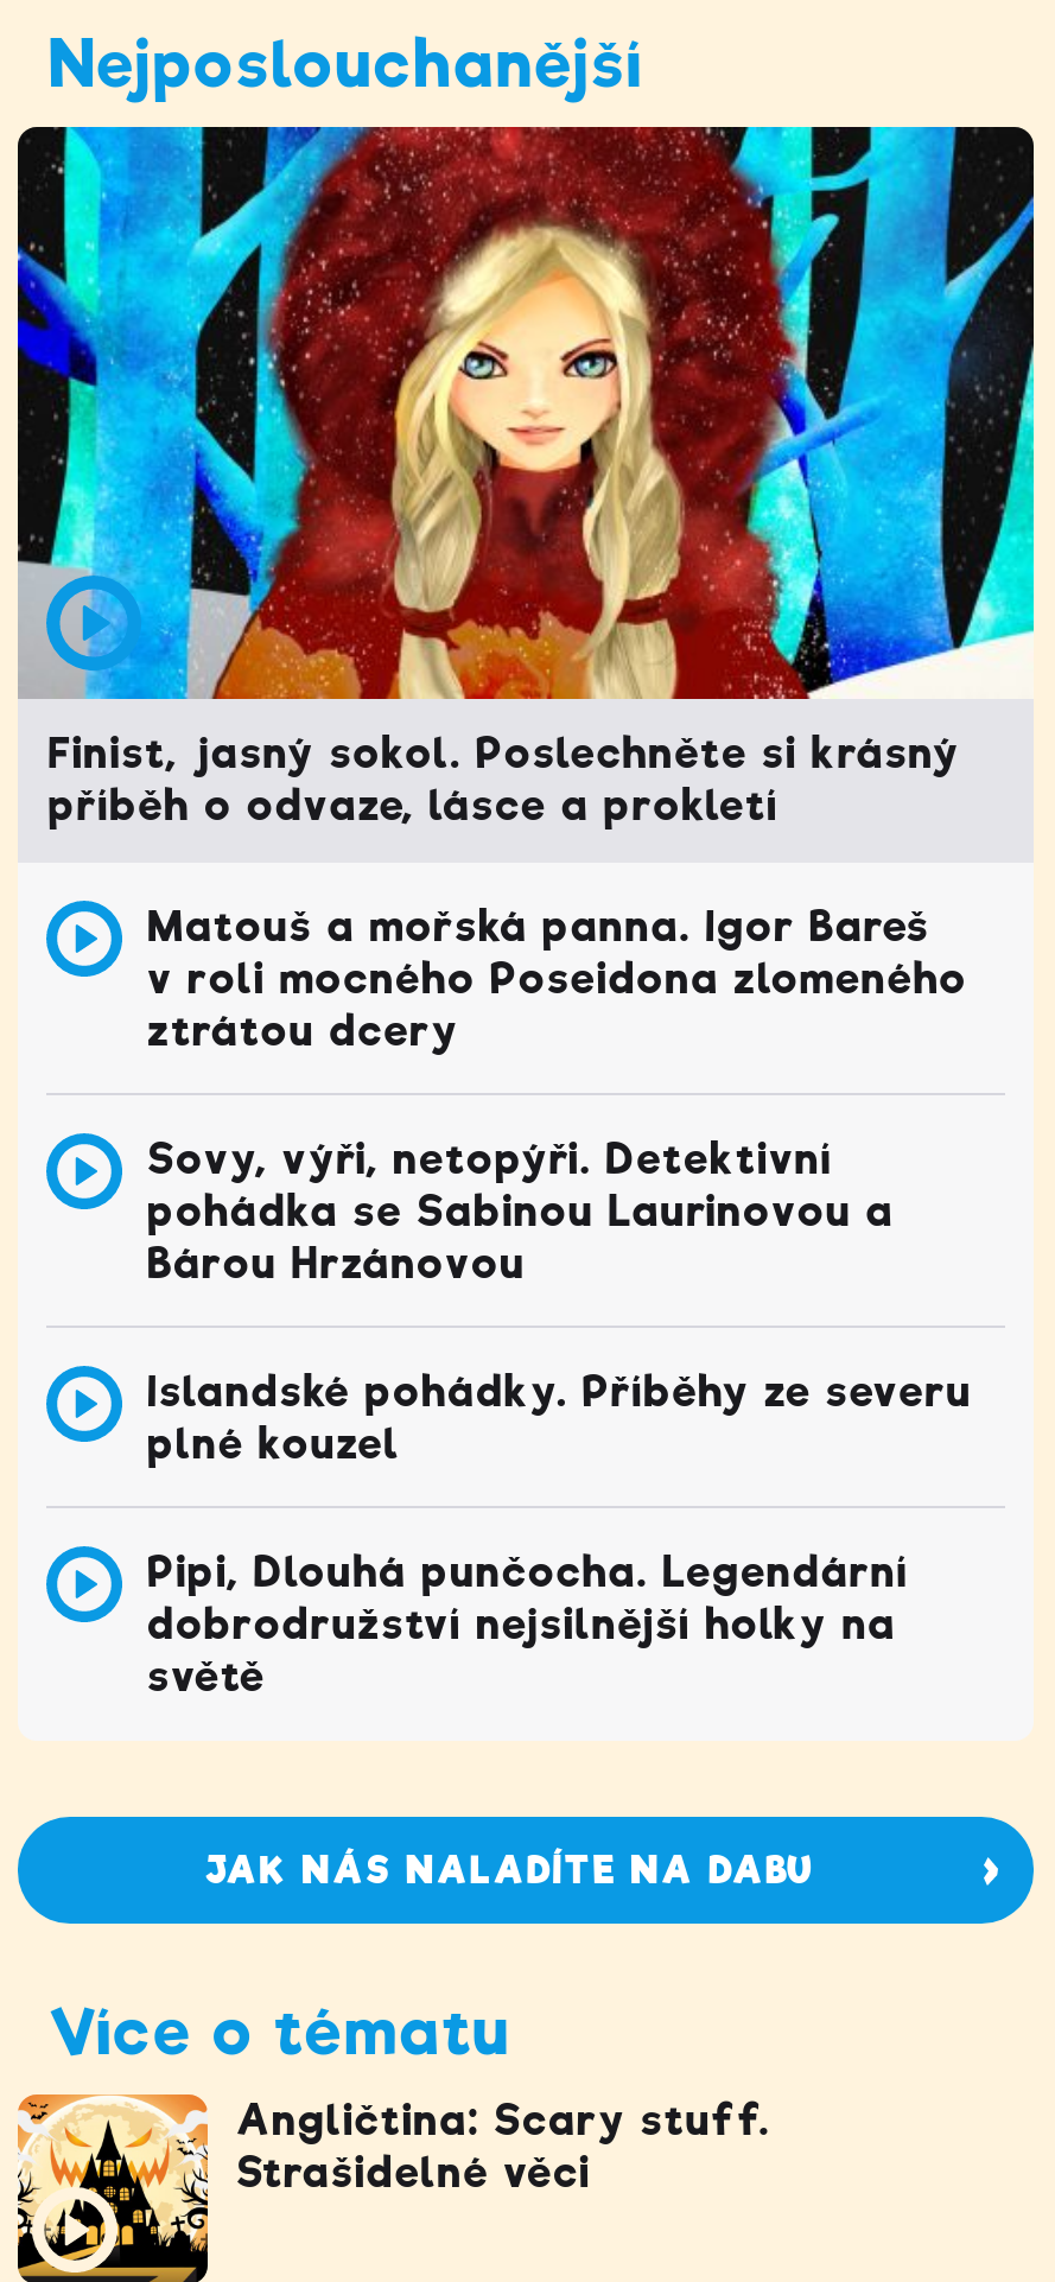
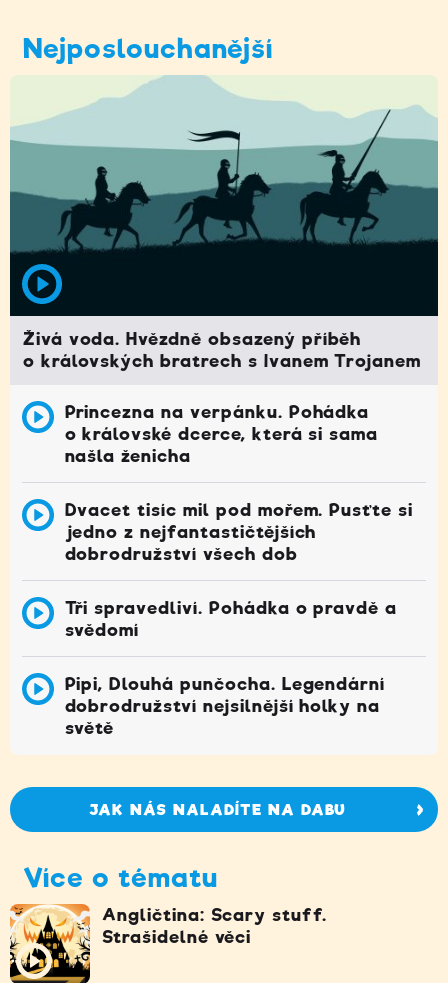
- [image]
- Finist, jasný sokol. Poslechněte si krásný
- příběh o odvaze, lásce a prokletí
+ [image]
+ Živá voda. Hvězdně obsazený příběh
+ o královských bratrech s Ivanem Trojanem

- Matouš a mořská panna. Igor Bareš
- v roli mocného Poseidona zlomeného
- ztrátou dcery
+ Princezna na verpánku. Pohádka
+ o královské dcerce, která si sama
+ našla ženicha

- Sovy, výři, netopýři. Detektivní
- pohádka se Sabinou Laurinovou a
- Bárou Hrzánovou
+ Dvacet tisíc mil pod mořem. Pusťte si
+ jedno z nejfantastičtějších
+ dobrodružství všech dob

- Islandské pohádky. Příběhy ze severu
- plné kouzel
+ Tři spravedliví. Pohádka o pravdě a
+ svědomí
